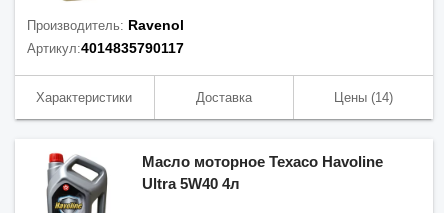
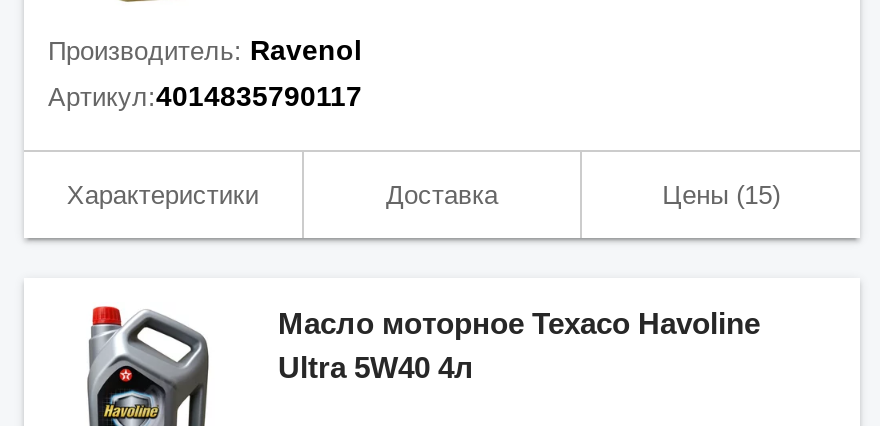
- Цены (14)
+ Цены (15)
